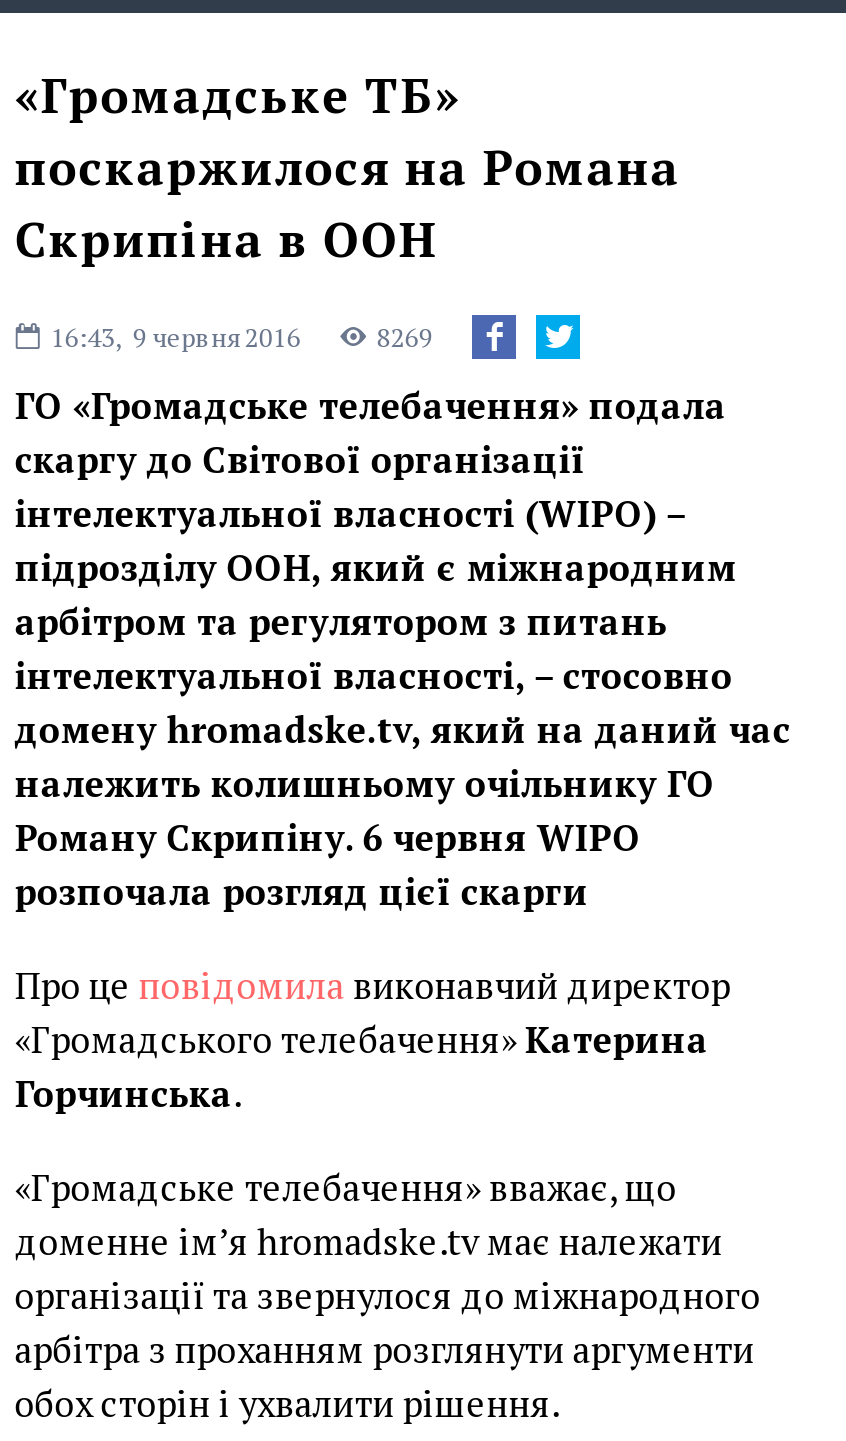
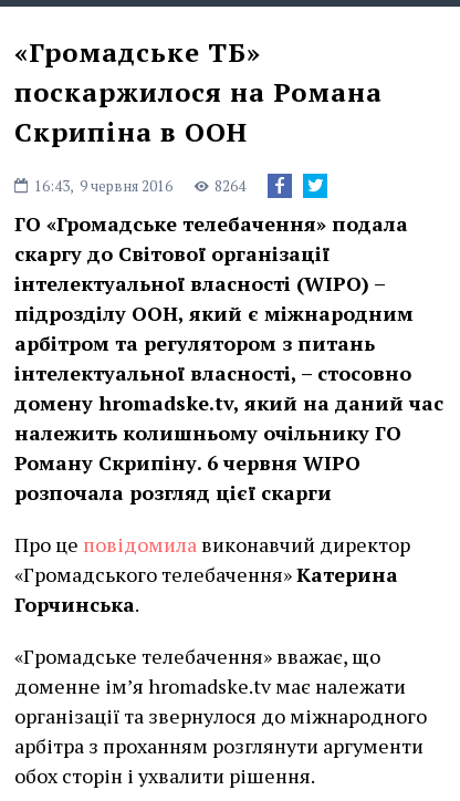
- 8269
+ 8264
